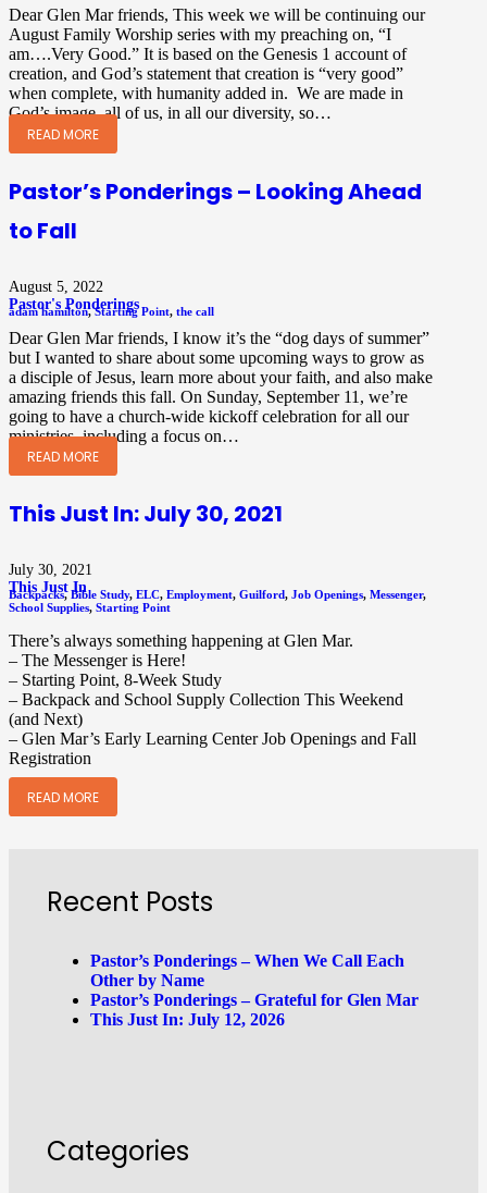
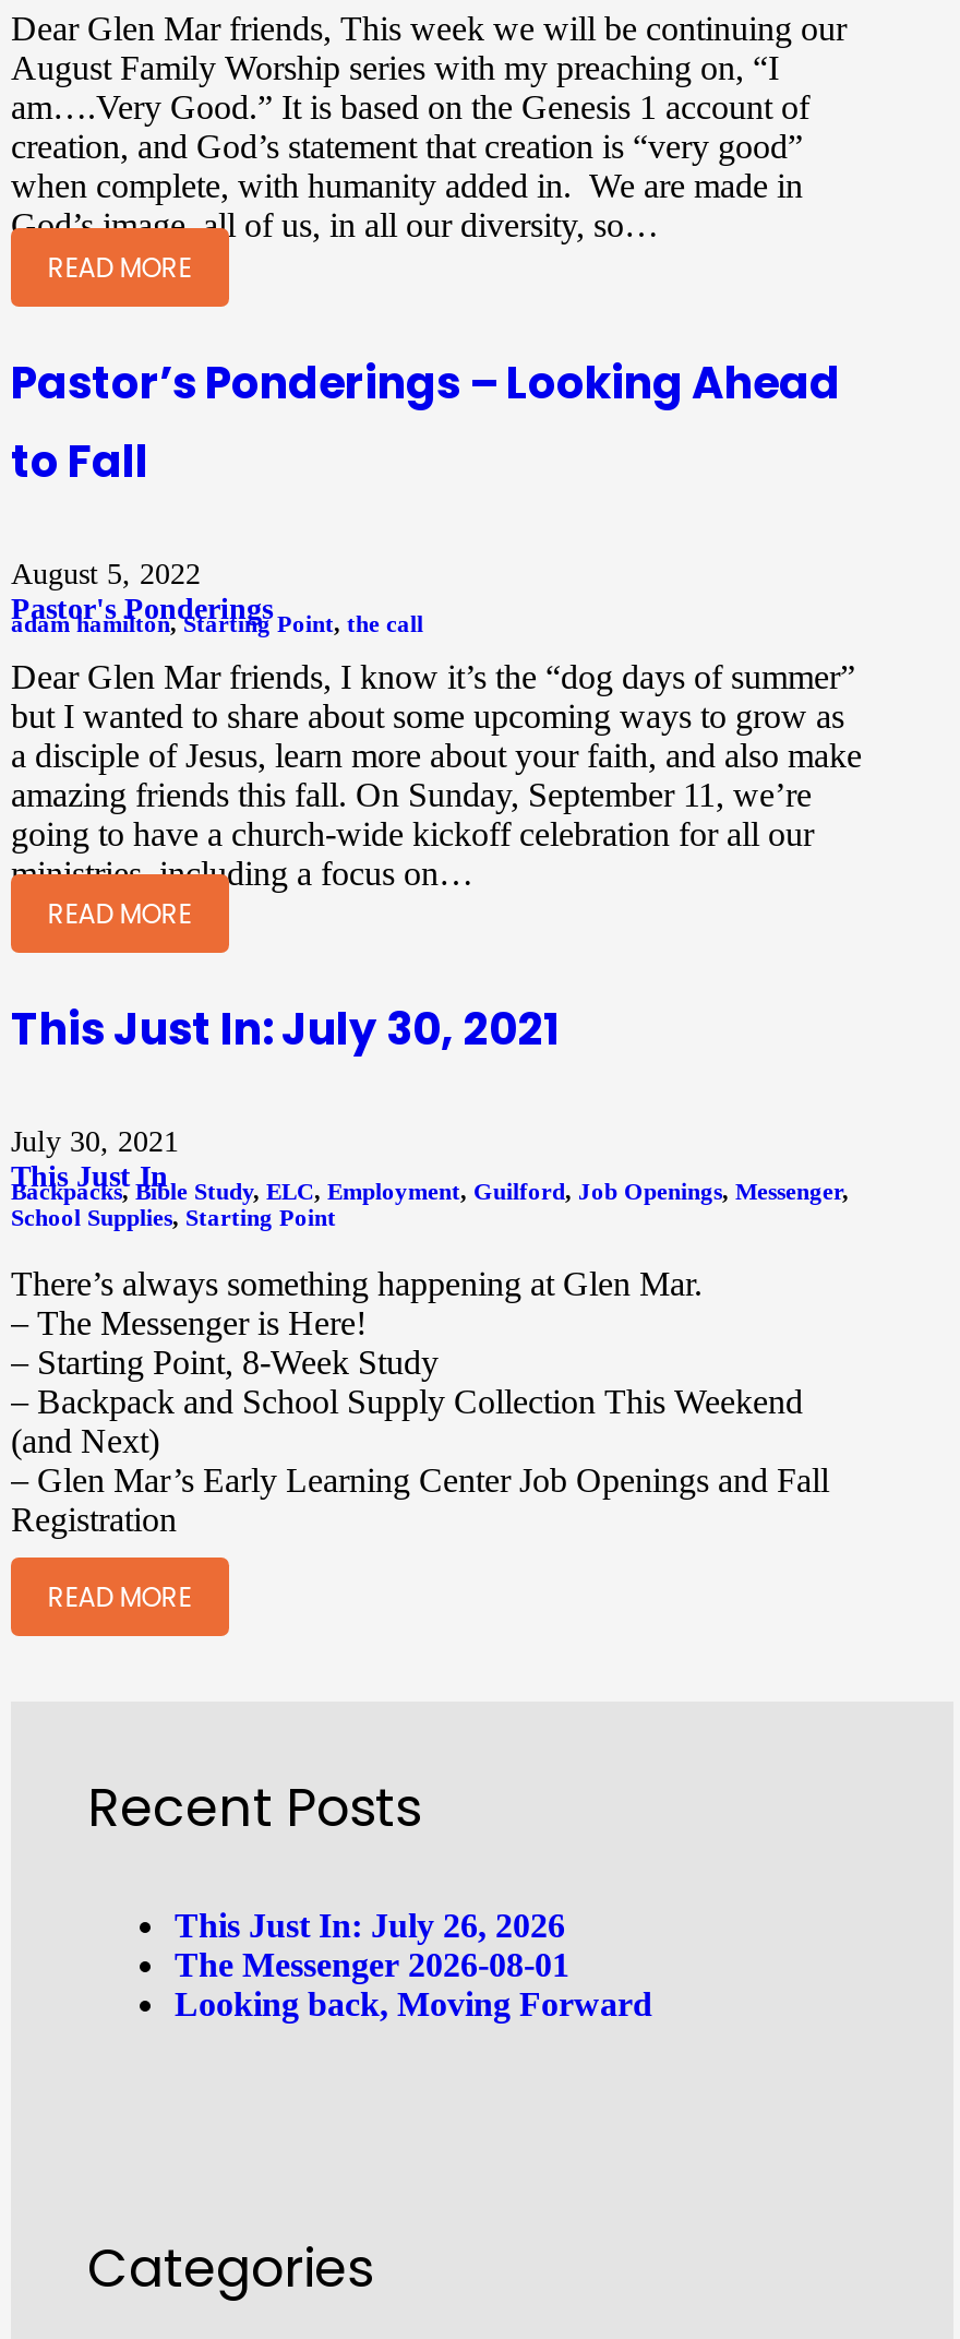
- Pastor’s Ponderings – When We Call Each
- Other by Name
- Pastor’s Ponderings – Grateful for Glen Mar
- This Just In: July 12, 2026
+ This Just In: July 26, 2026
+ The Messenger 2026-08-01
+ Looking back, Moving Forward
